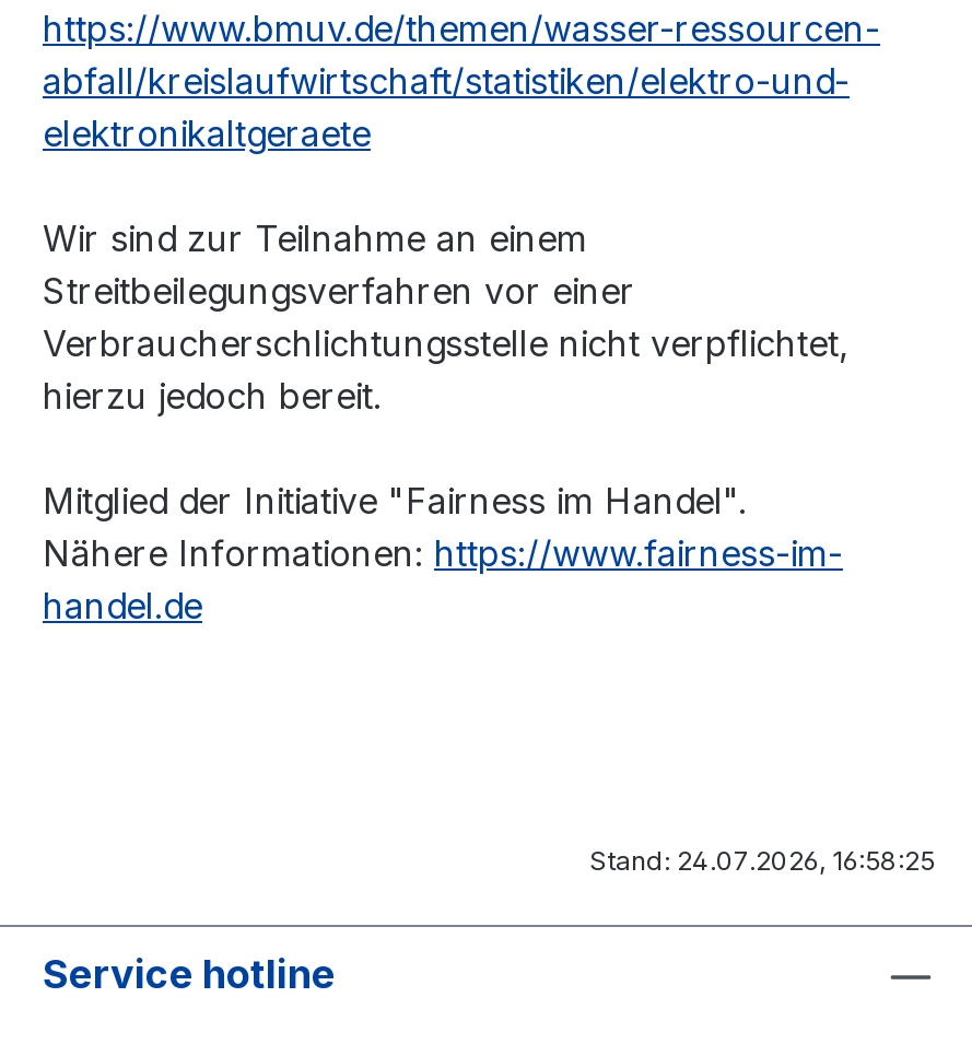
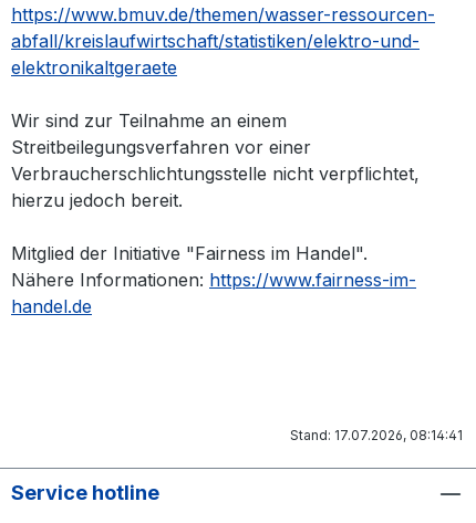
- Stand: 24.07.2026, 16:58:25
+ Stand: 17.07.2026, 08:14:41
